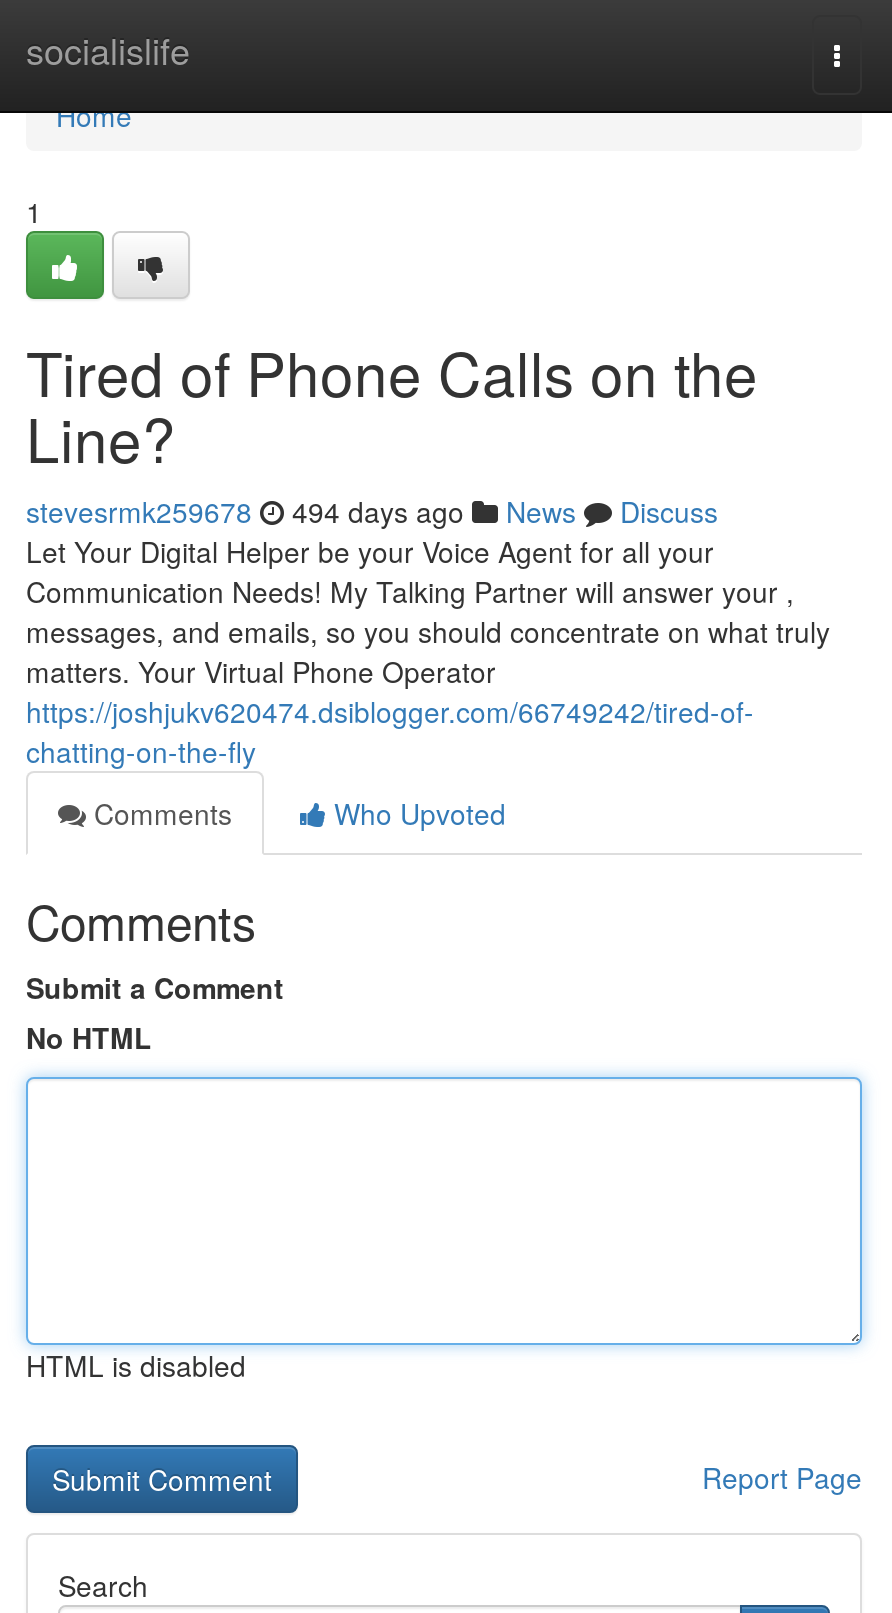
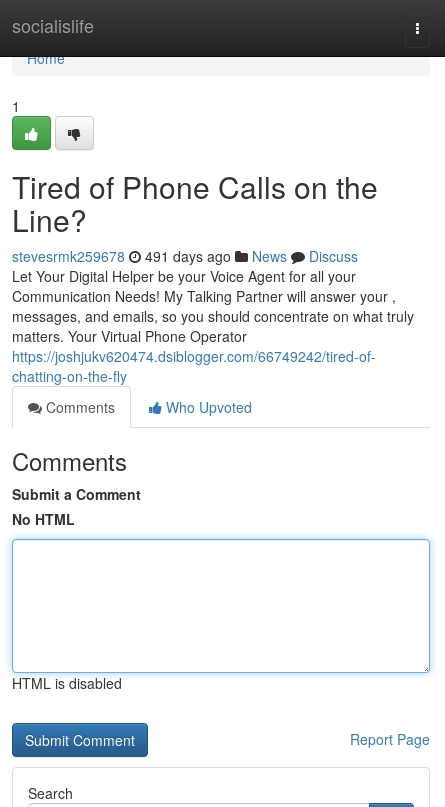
- stevesrmk259678 494 days ago News Discuss
+ stevesrmk259678 491 days ago News Discuss
